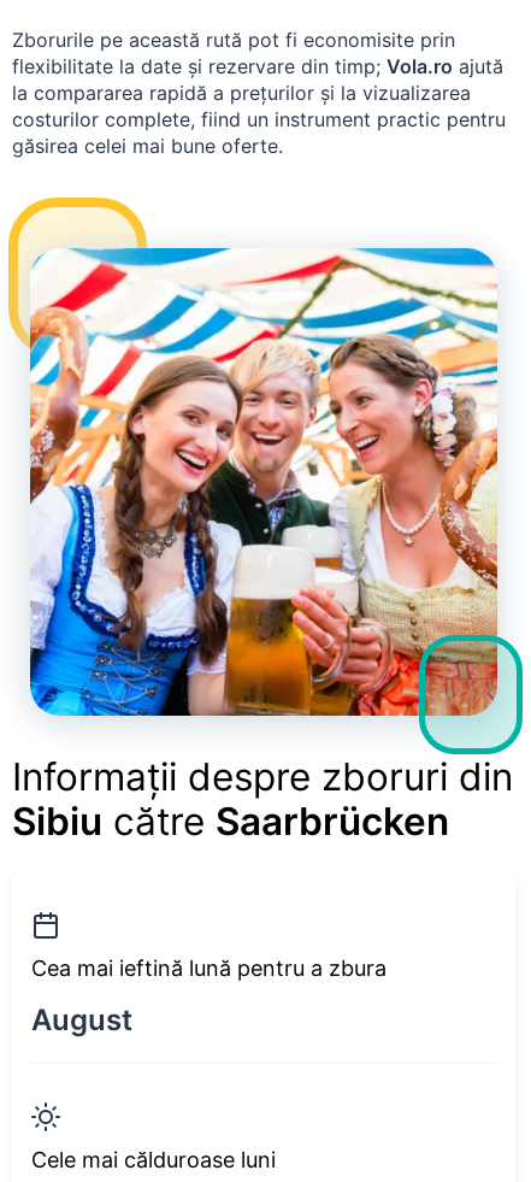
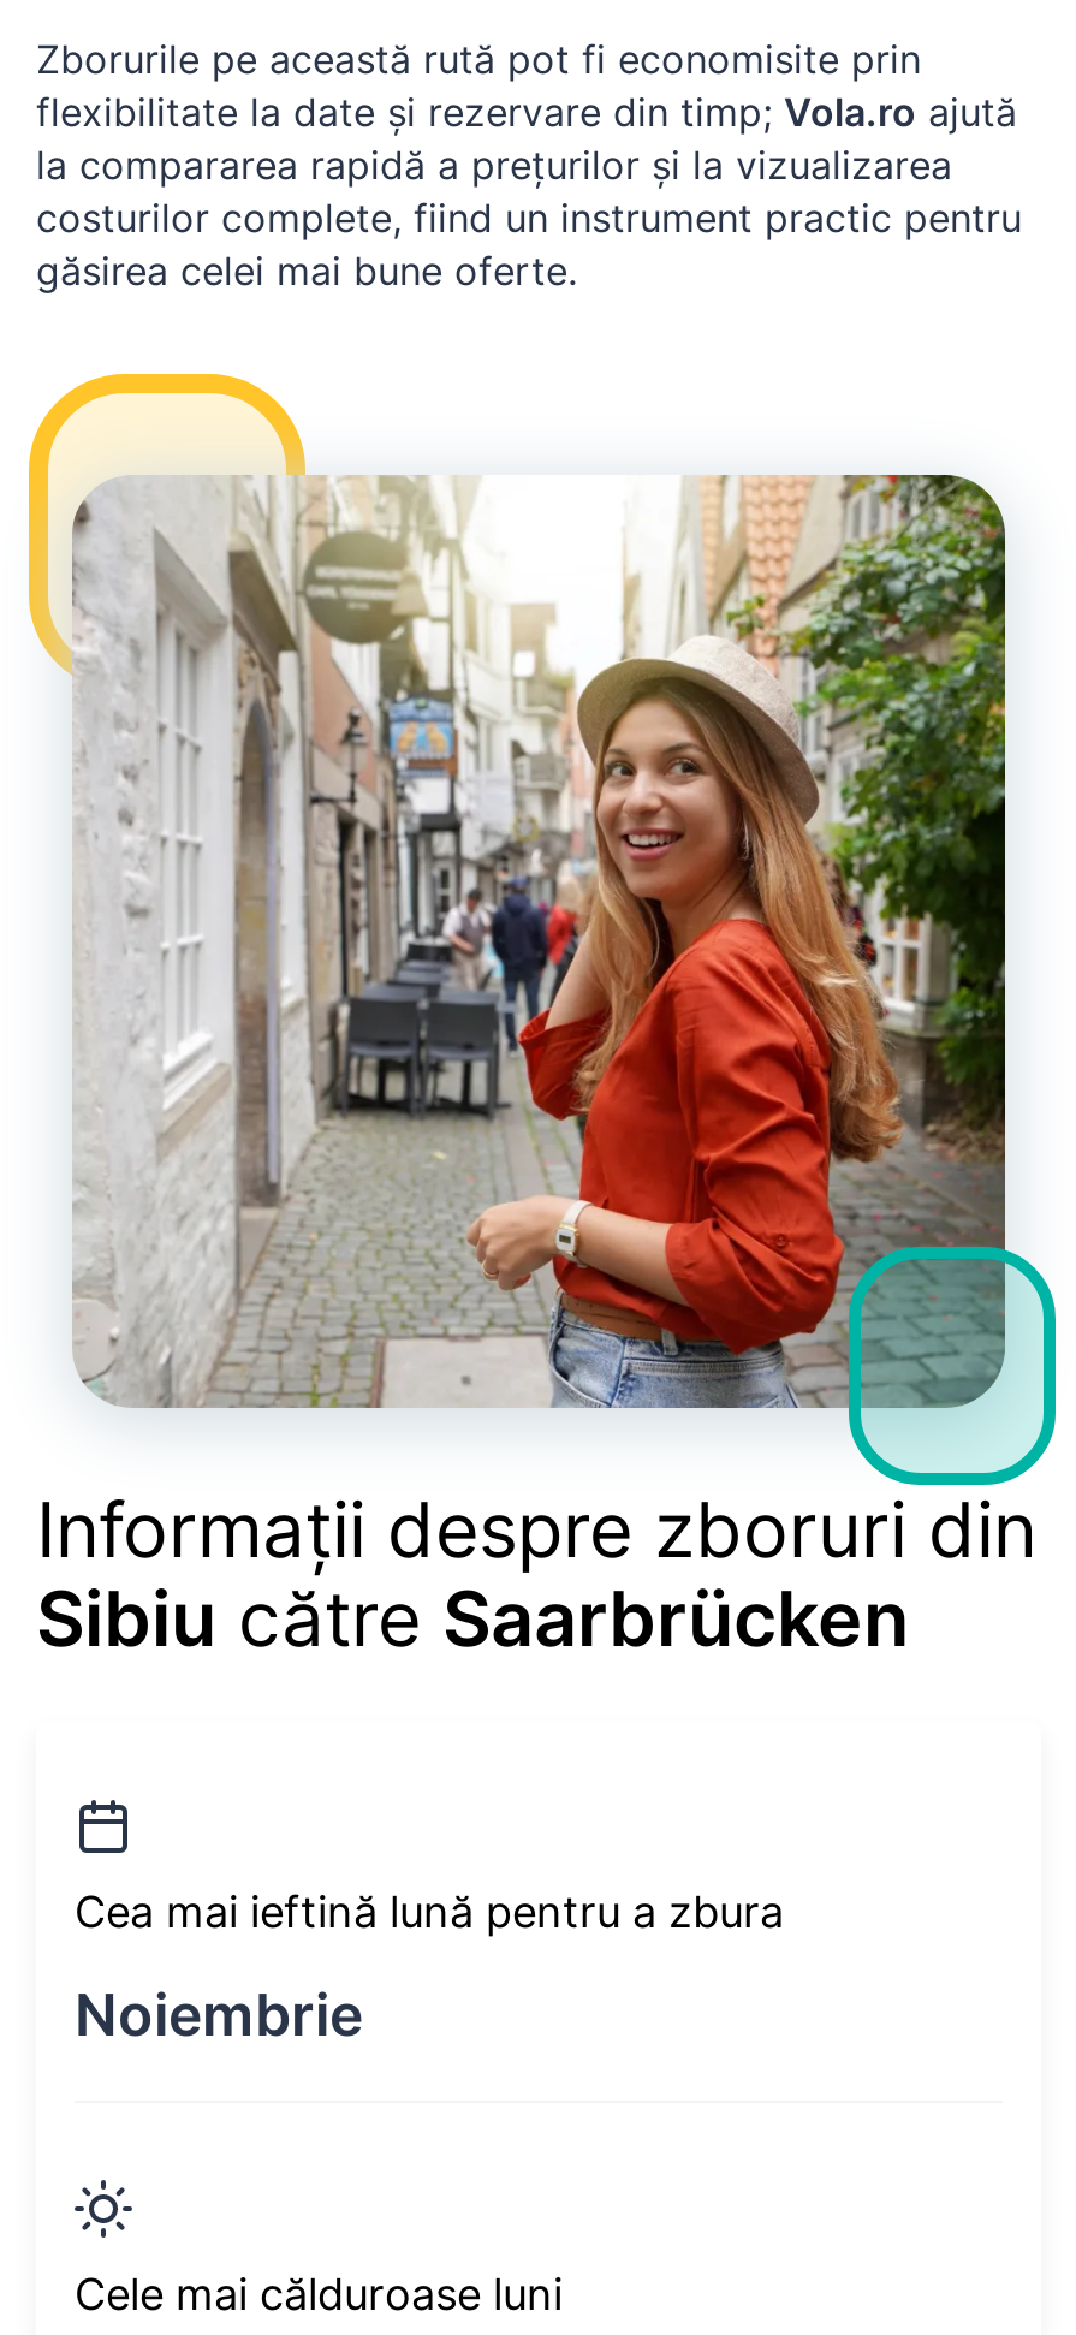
- [image]
+ [image]

- August
+ Noiembrie
